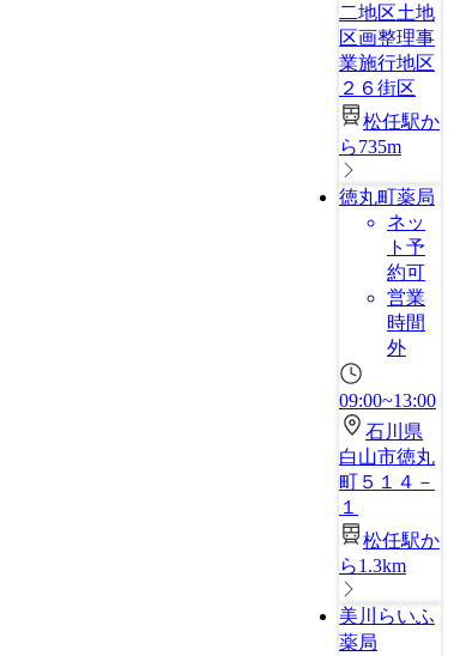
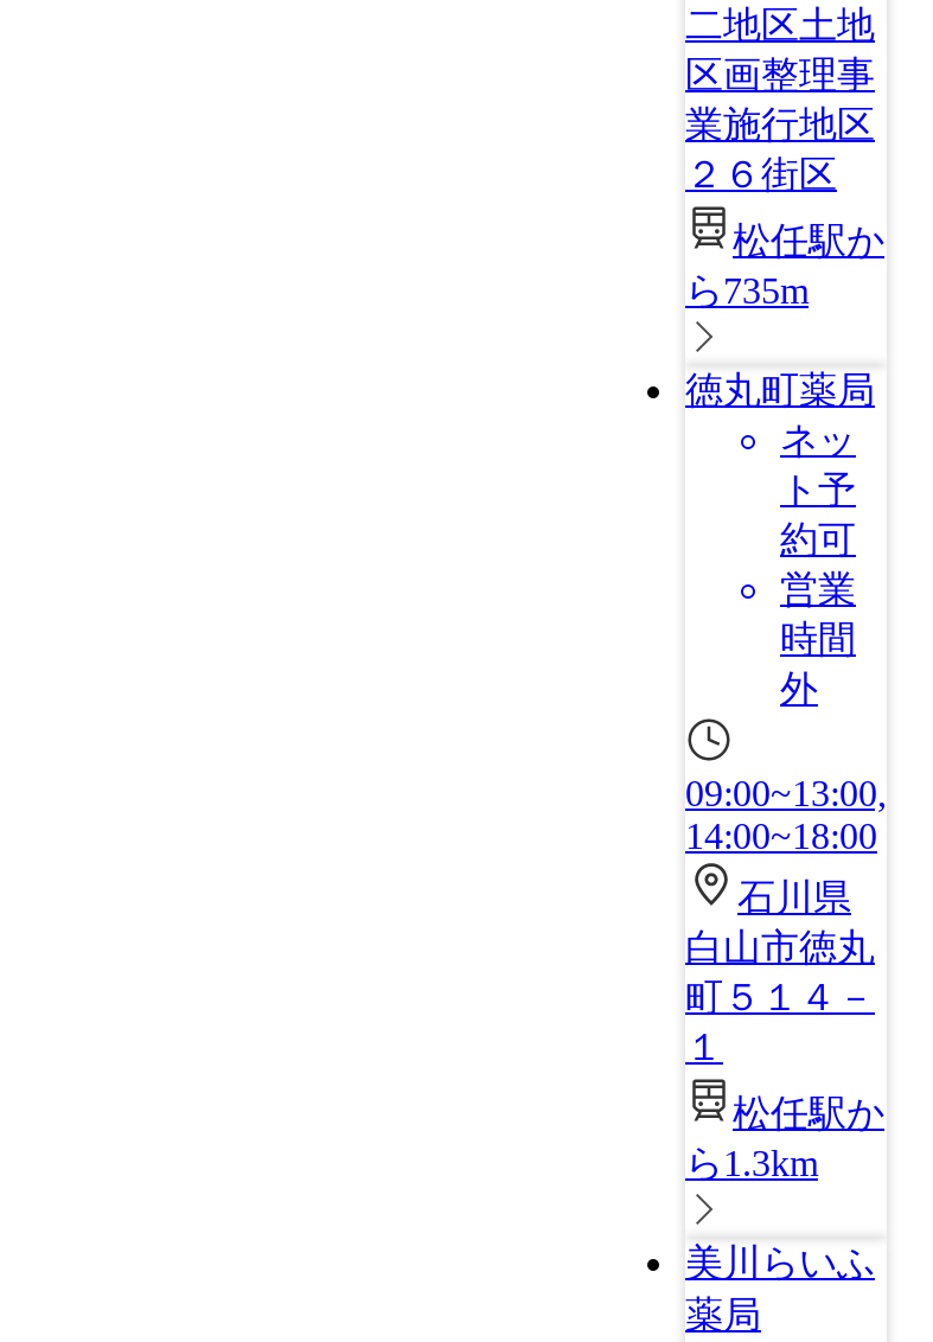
- 09:00~13:00
+ 09:00~13:00,
+ 14:00~18:00
